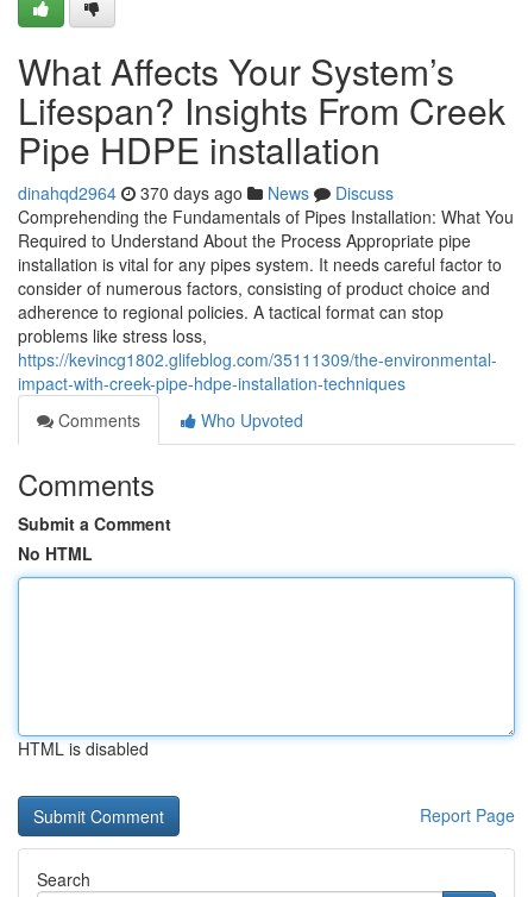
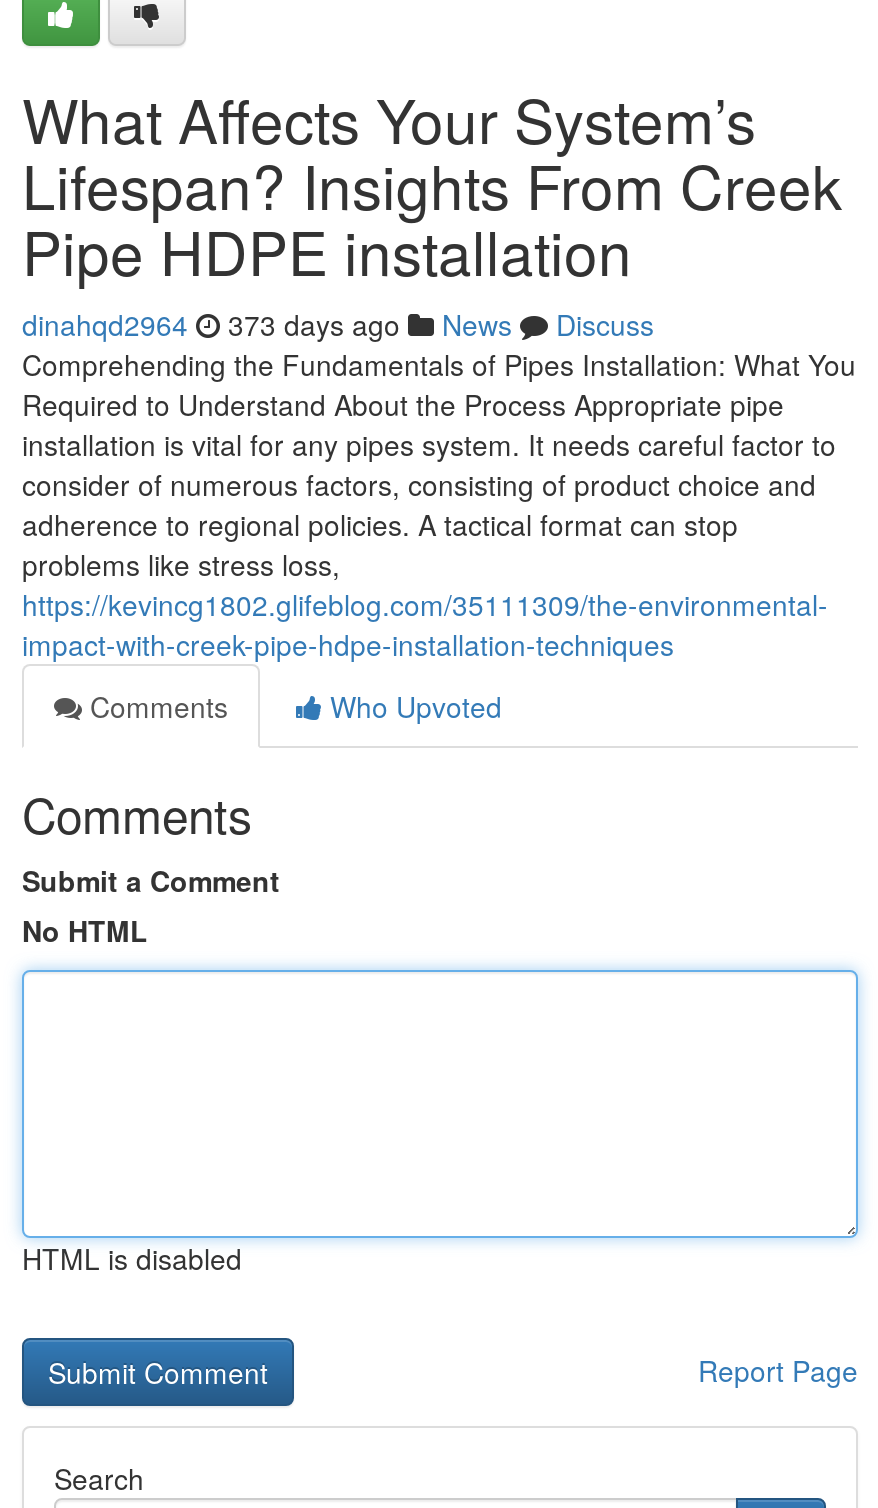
- dinahqd2964 370 days ago News Discuss
+ dinahqd2964 373 days ago News Discuss
